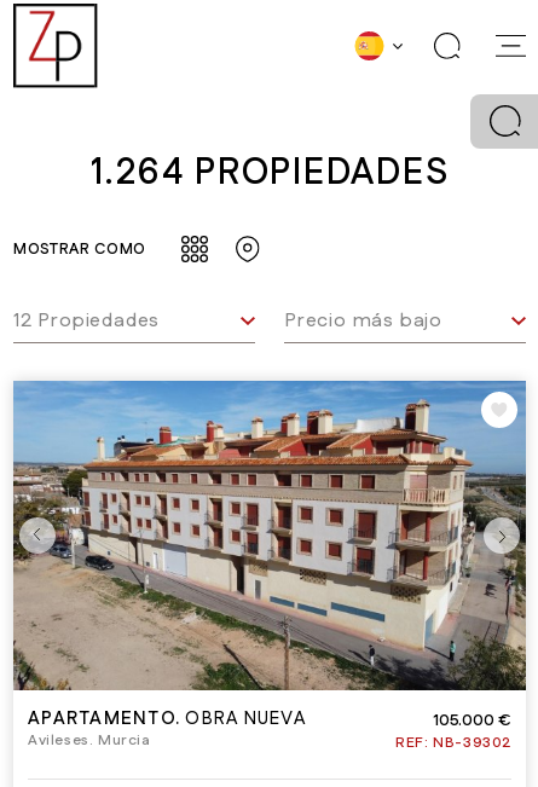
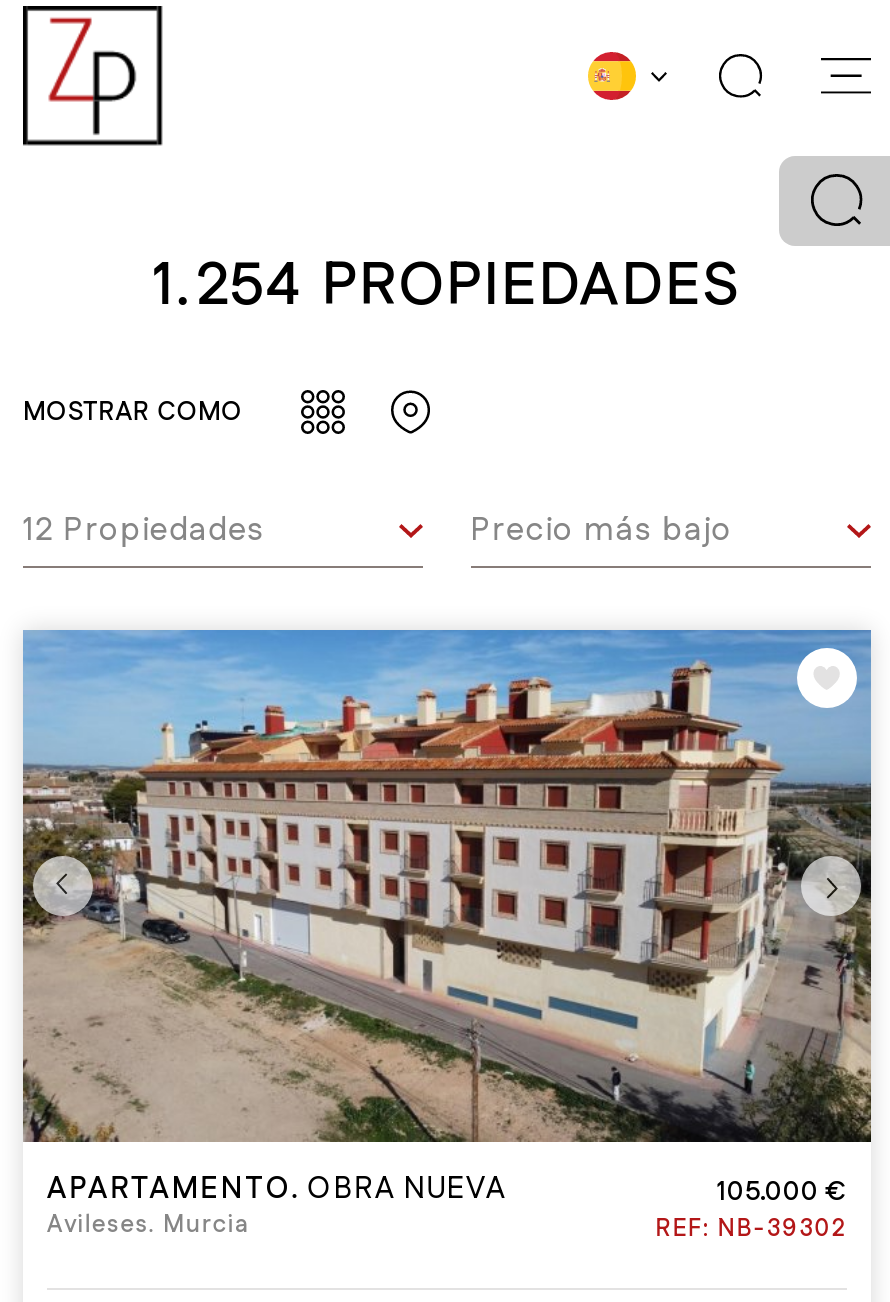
- 1.264 PROPIEDADES
+ 1.254 PROPIEDADES
